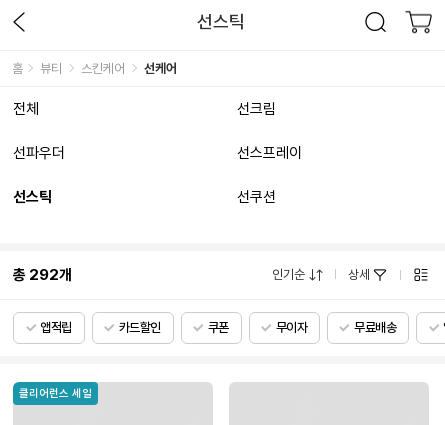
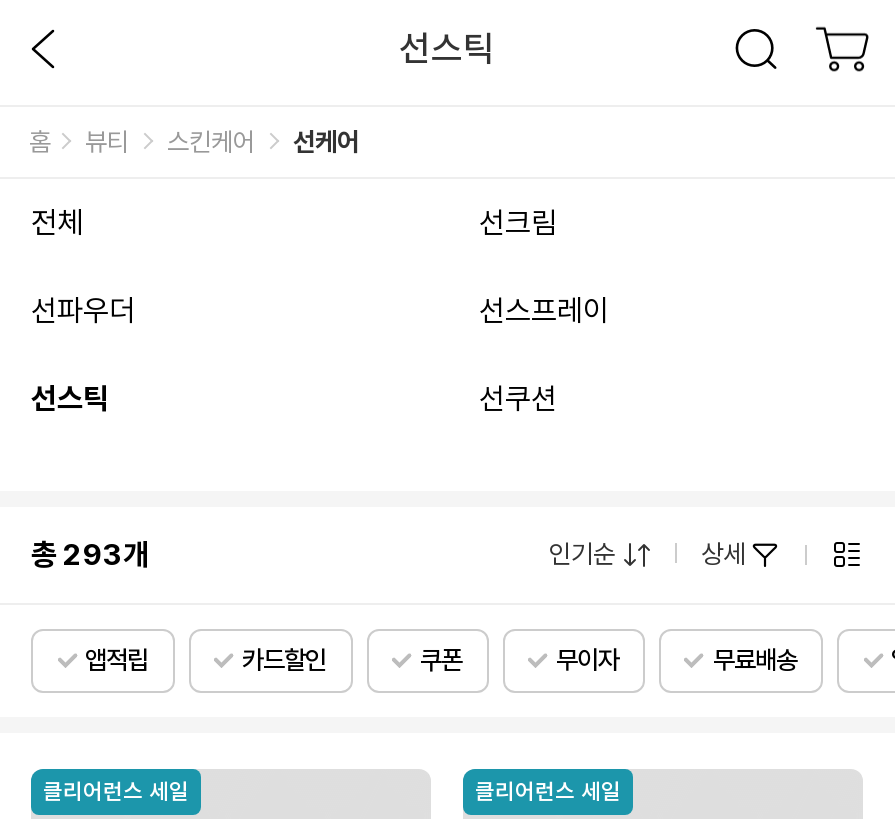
- 총 292개
+ 총 293개

+ 클리어런스 세일
